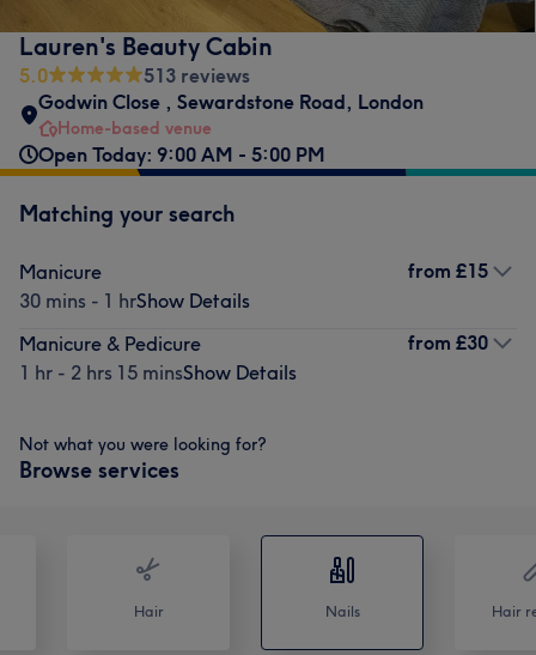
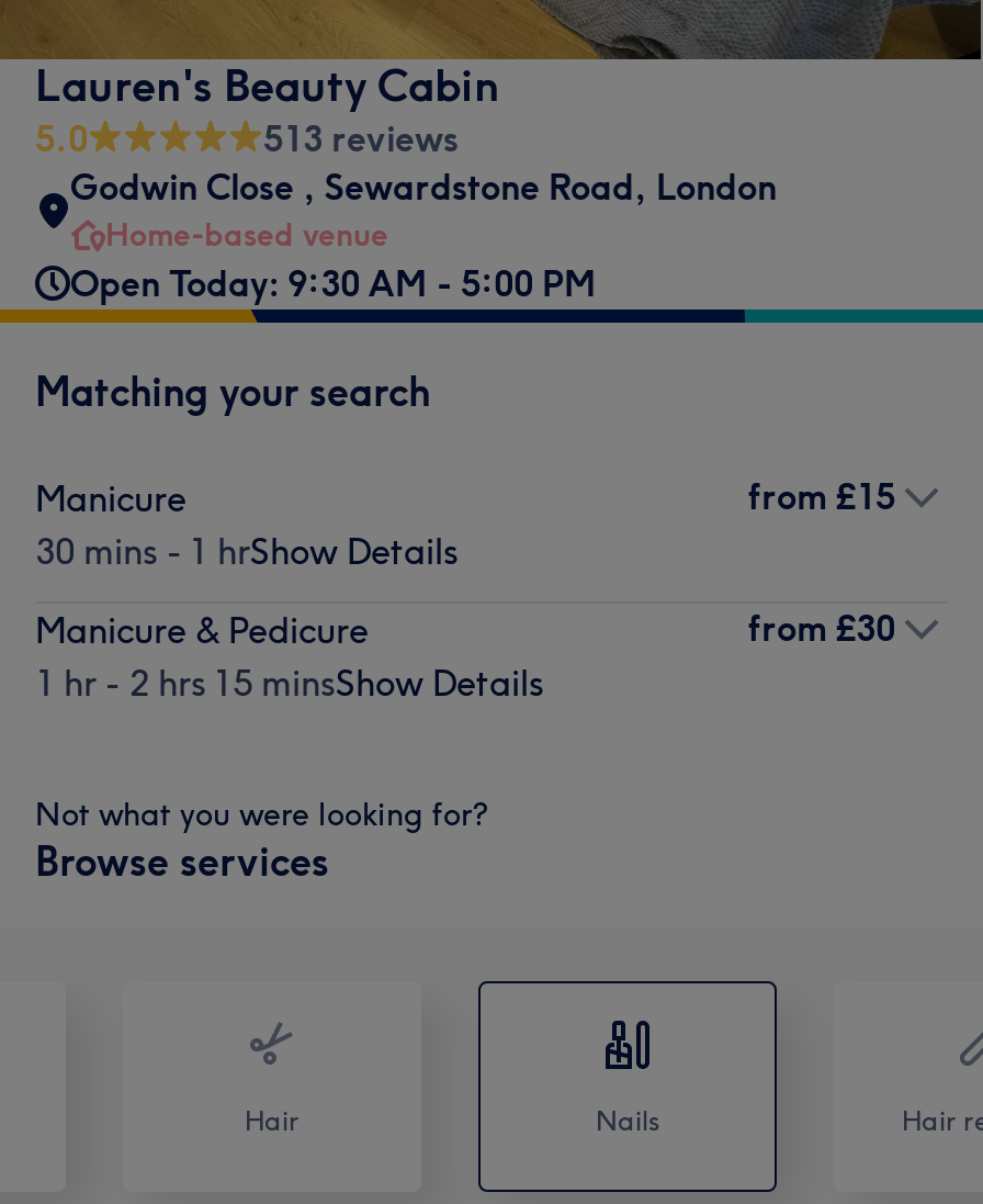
- Open Today: 9:00 AM - 5:00 PM
+ Open Today: 9:30 AM - 5:00 PM
